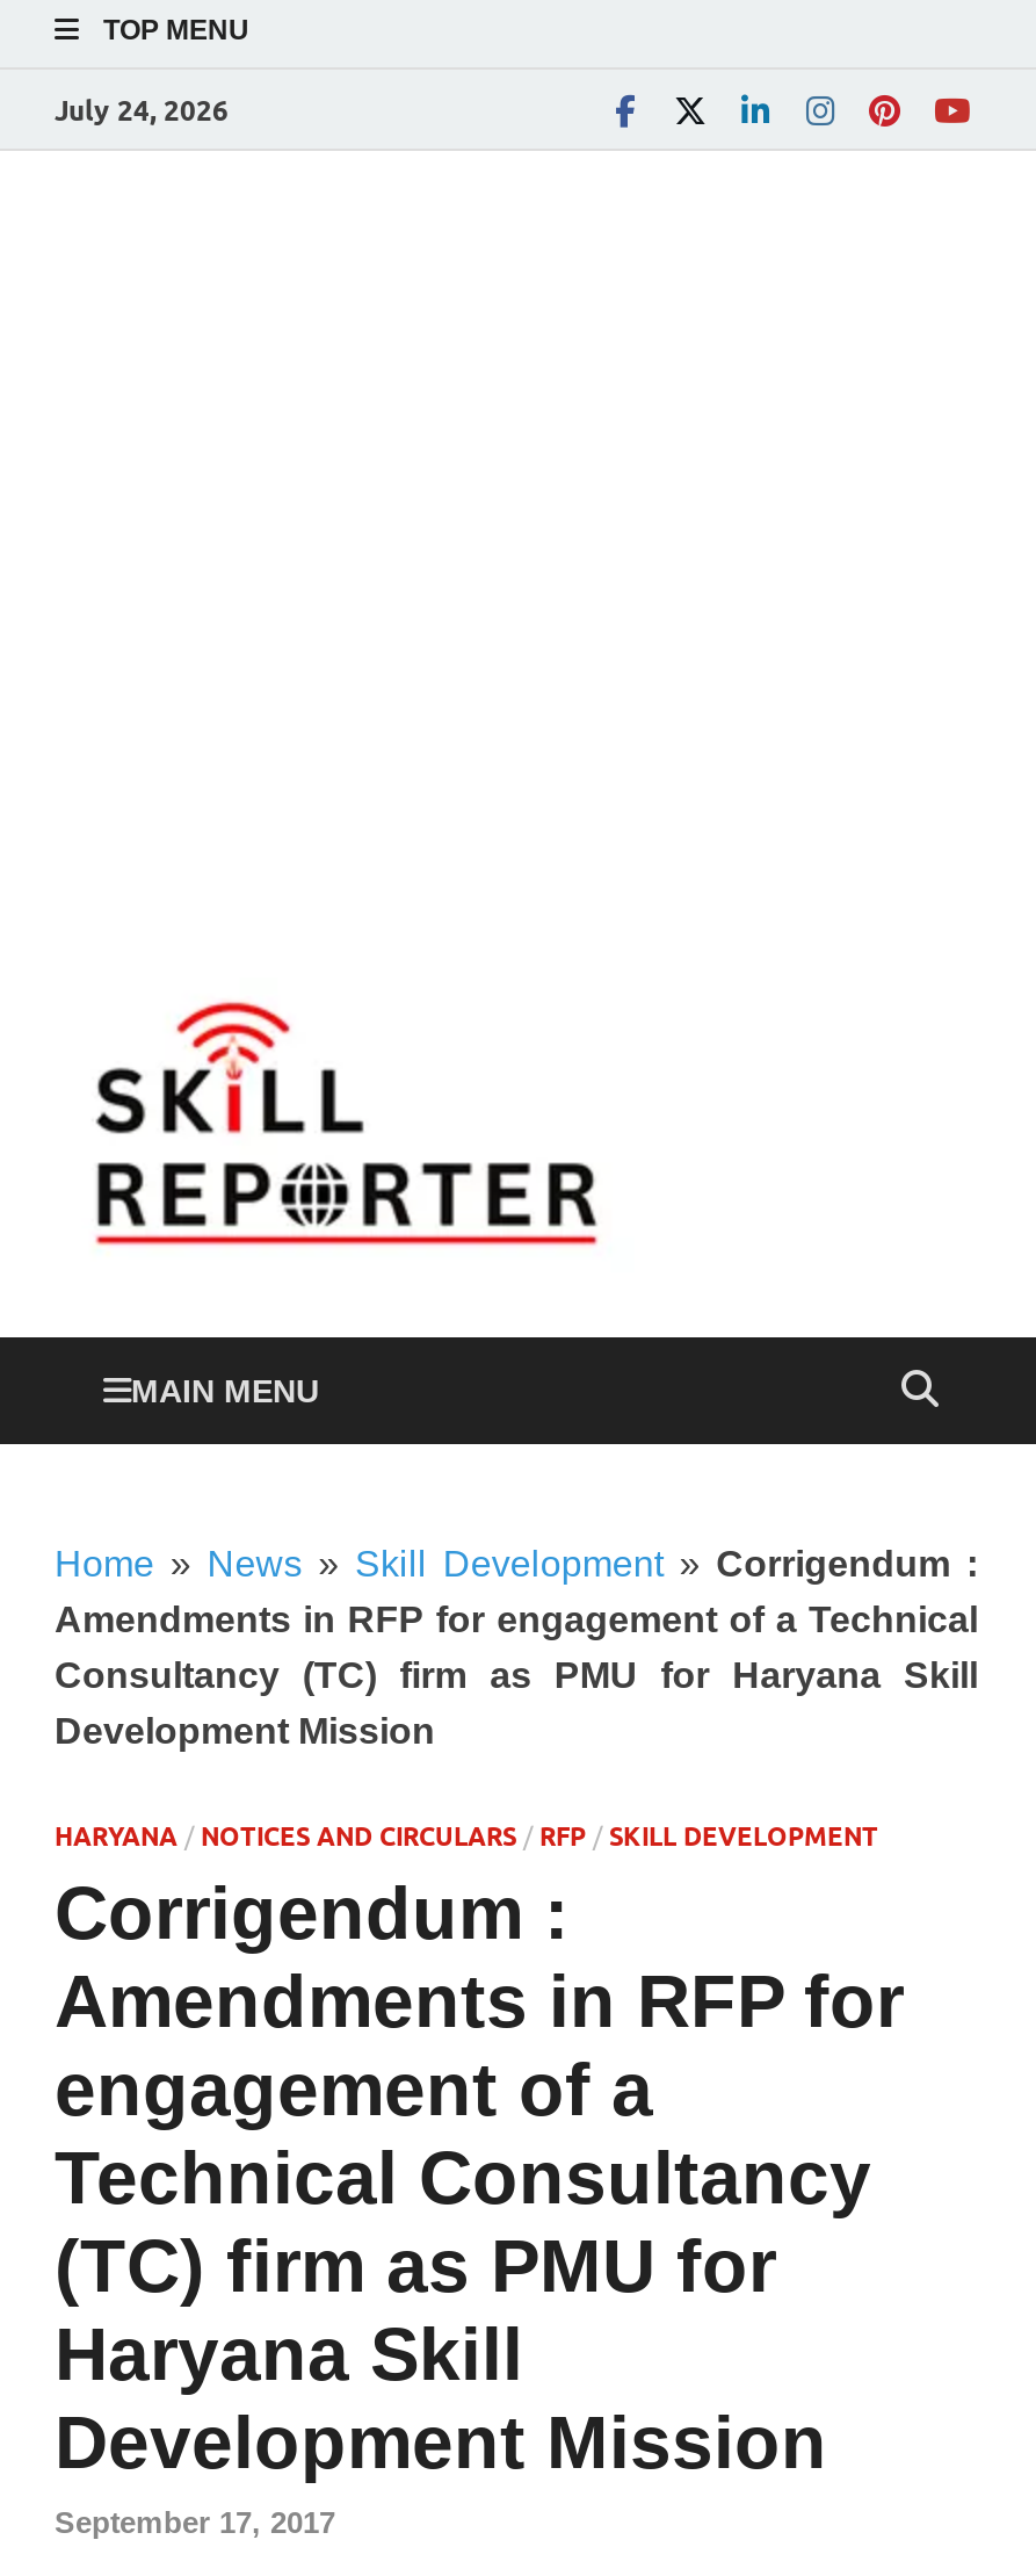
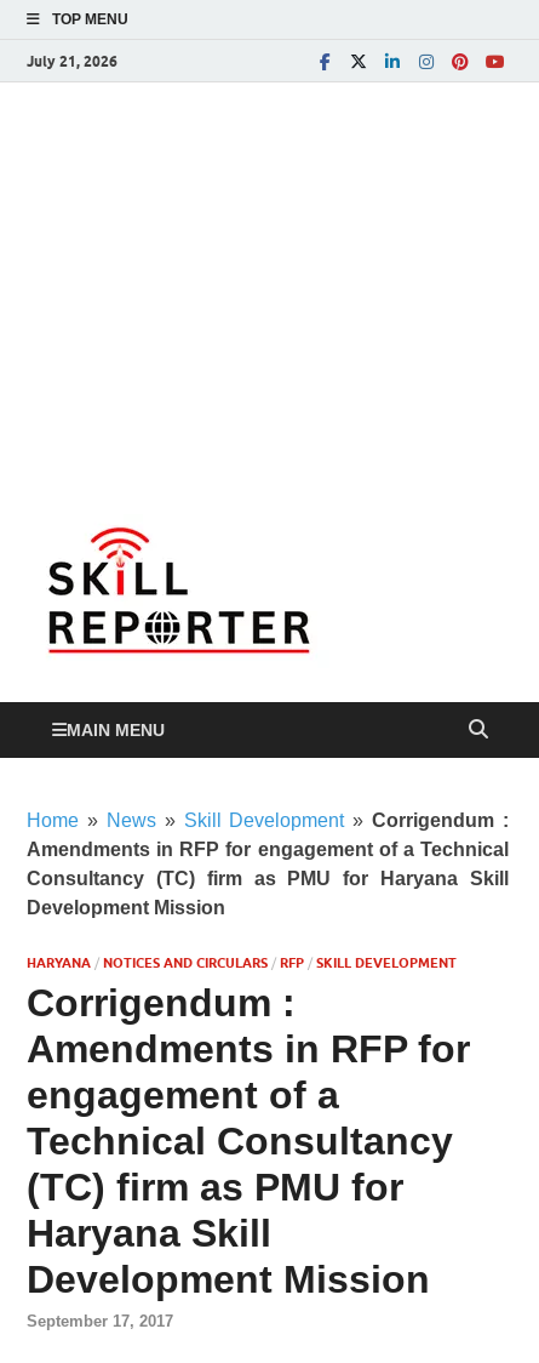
- July 24, 2026
+ July 21, 2026
